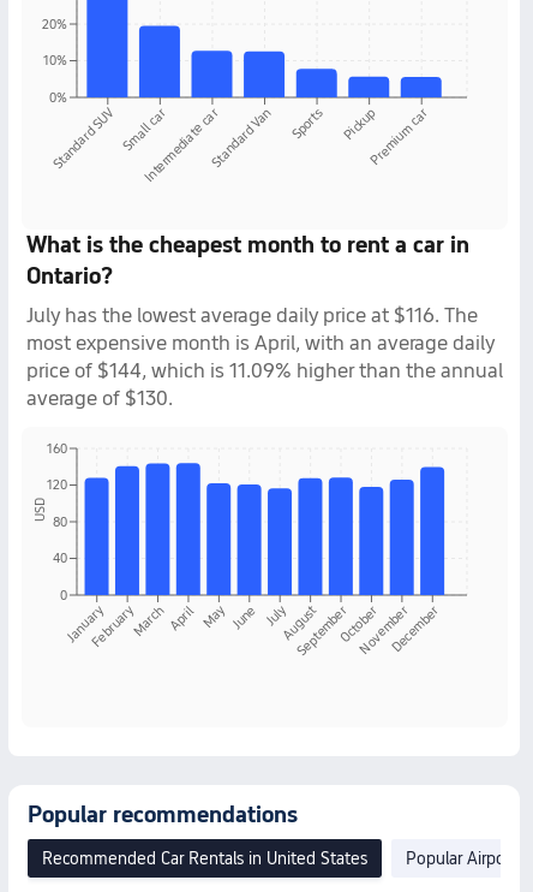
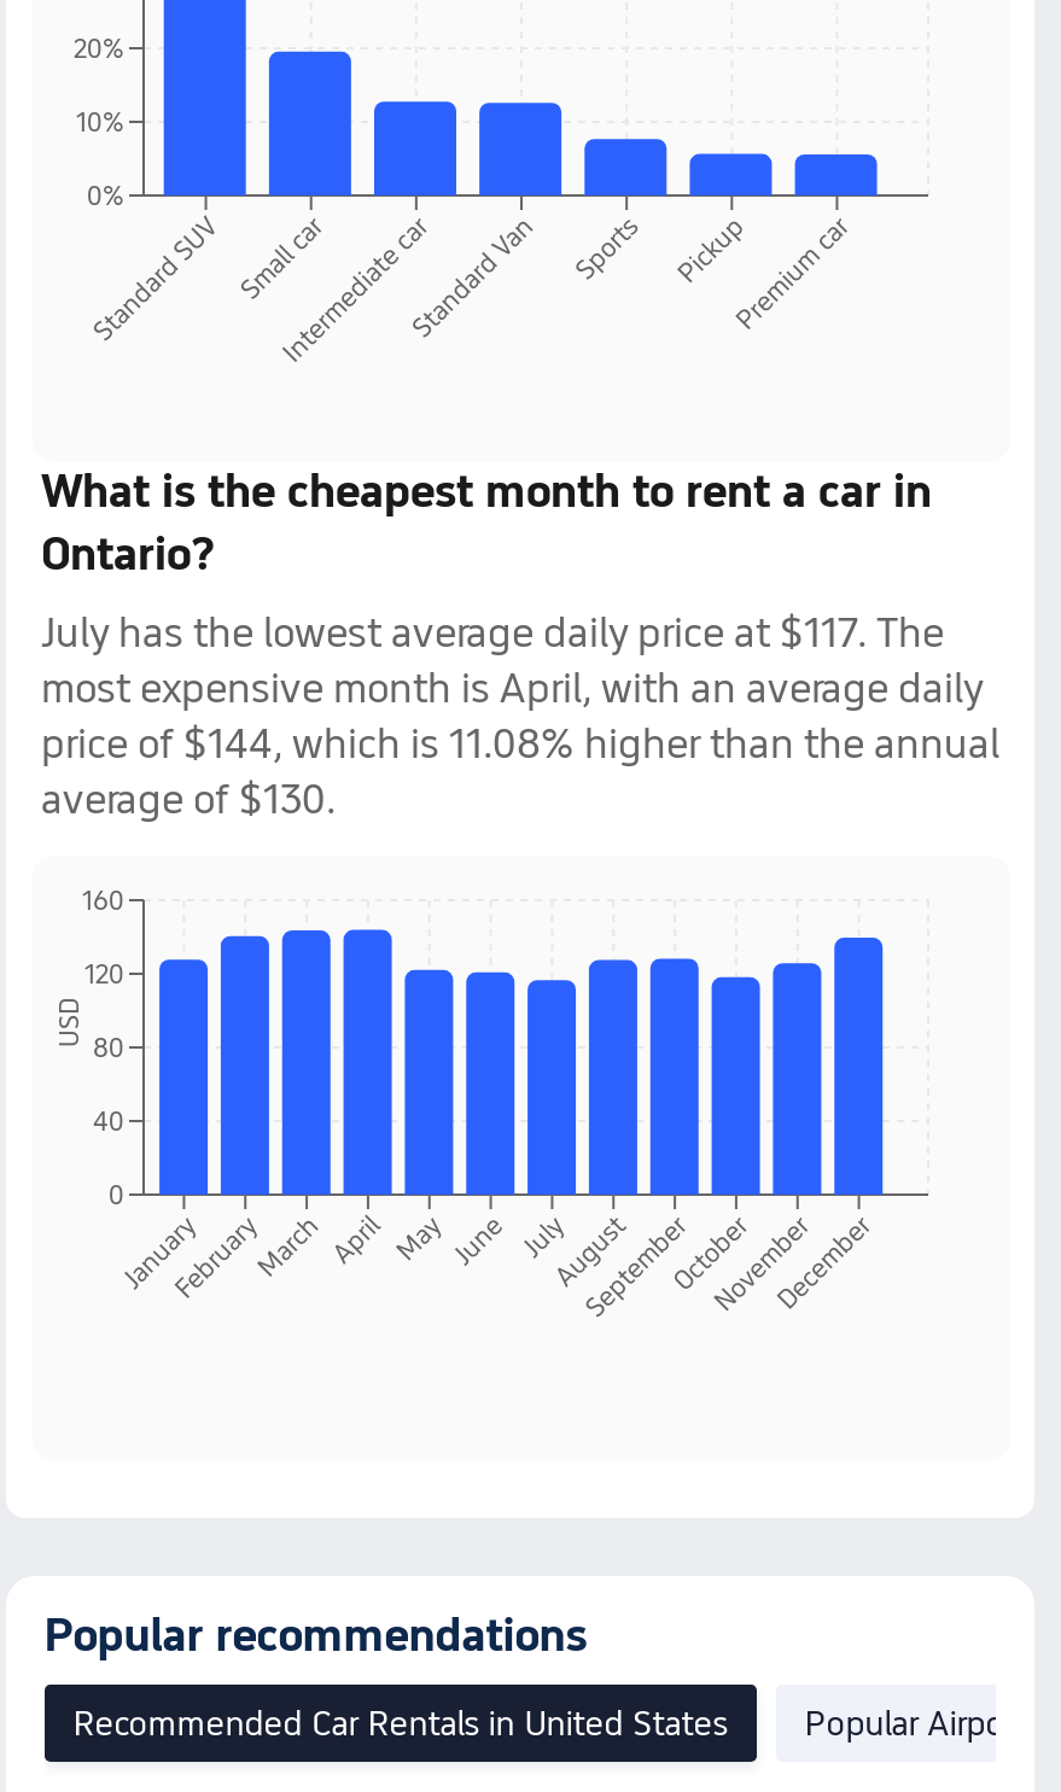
- July has the lowest average daily price at $116. The
+ July has the lowest average daily price at $117. The

- price of $144, which is 11.09% higher than the annual
+ price of $144, which is 11.08% higher than the annual
